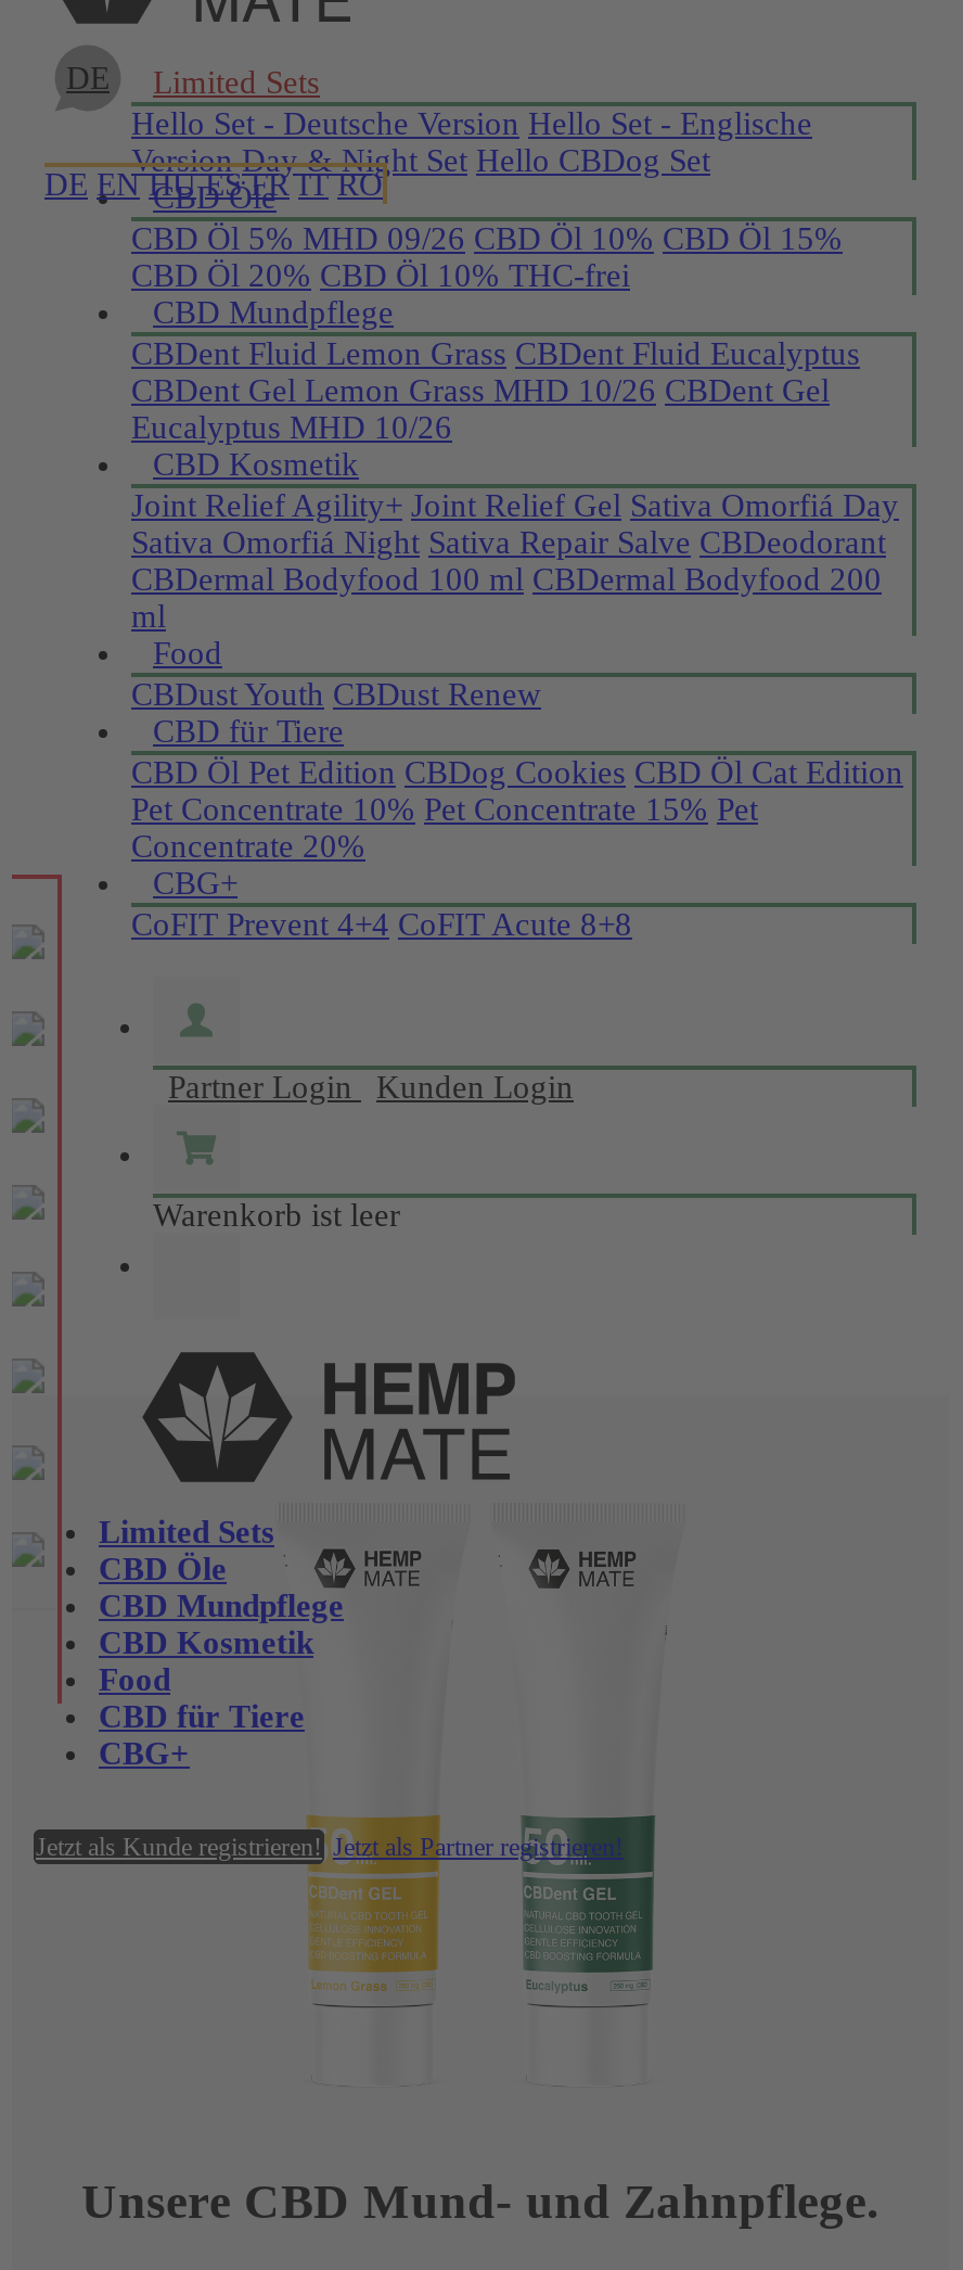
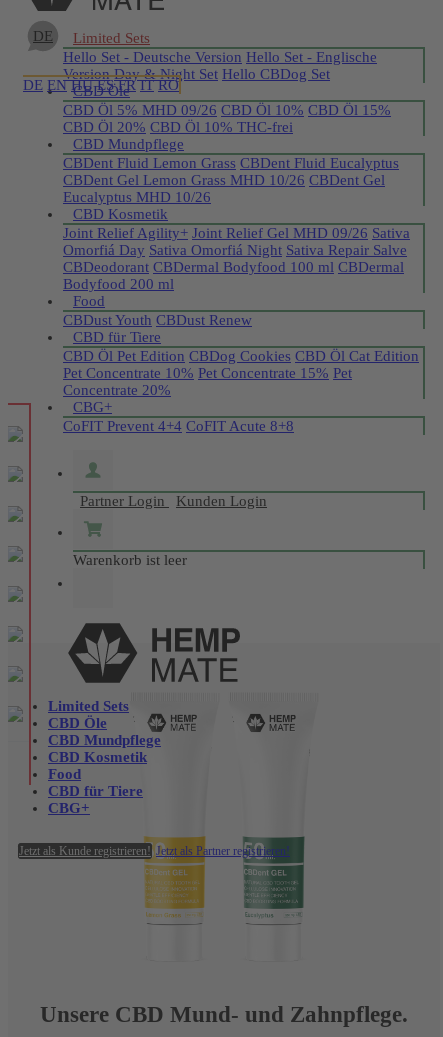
- Joint Relief Agility+ Joint Relief Gel Sativa Omorfiá Day
- Sativa Omorfiá Night Sativa Repair Salve CBDeodorant
- CBDermal Bodyfood 100 ml CBDermal Bodyfood 200
- ml
+ Joint Relief Agility+ Joint Relief Gel MHD 09/26 Sativa
+ Omorfiá Day Sativa Omorfiá Night Sativa Repair Salve
+ CBDeodorant CBDermal Bodyfood 100 ml CBDermal
+ Bodyfood 200 ml
